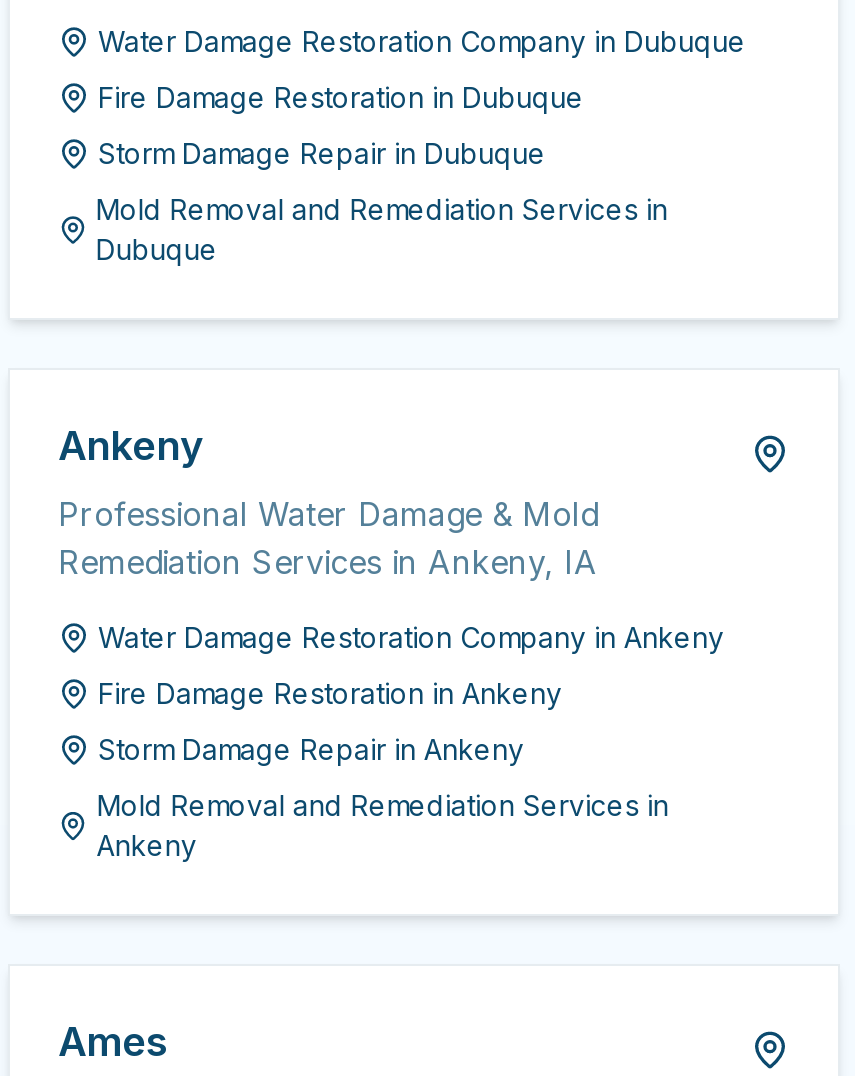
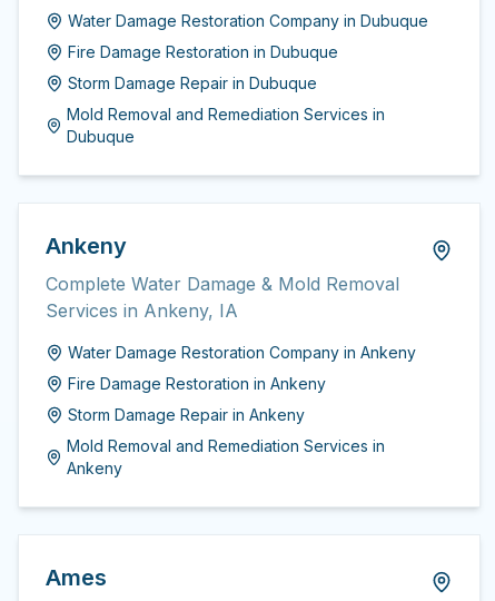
- Professional Water Damage & Mold
- Remediation Services in Ankeny, IA
+ Complete Water Damage & Mold Removal
+ Services in Ankeny, IA
